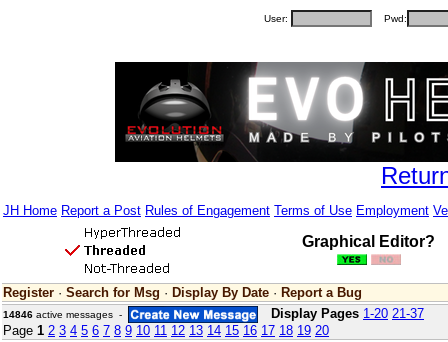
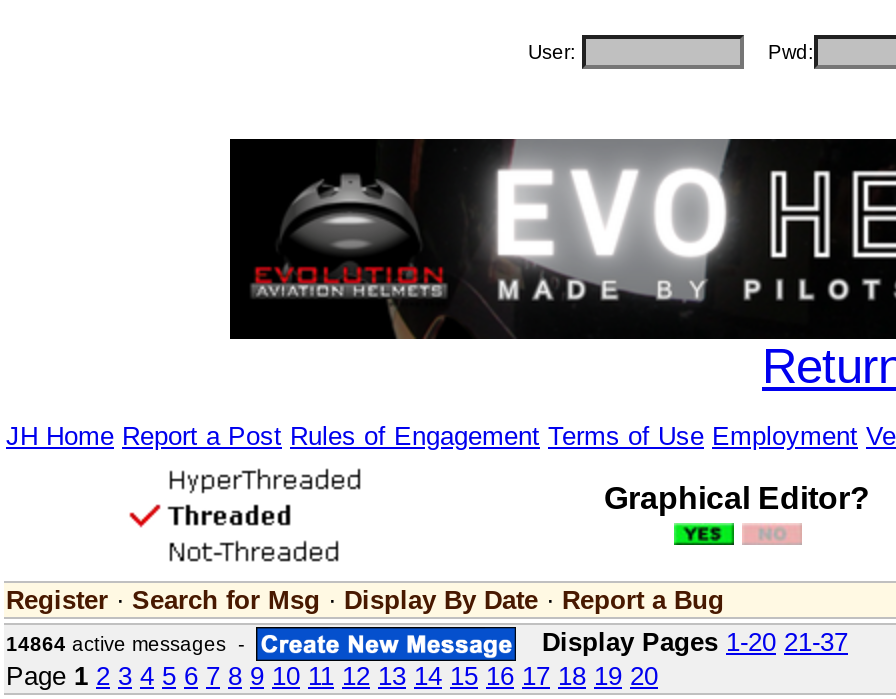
- 14846 active messages -
+ 14864 active messages -
